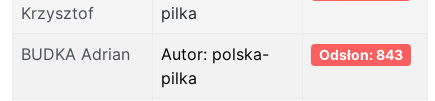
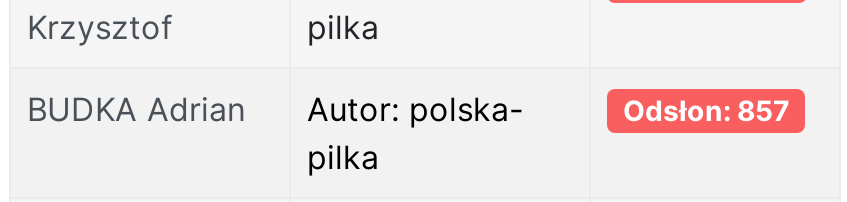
- Odsłon: 843
+ Odsłon: 857
